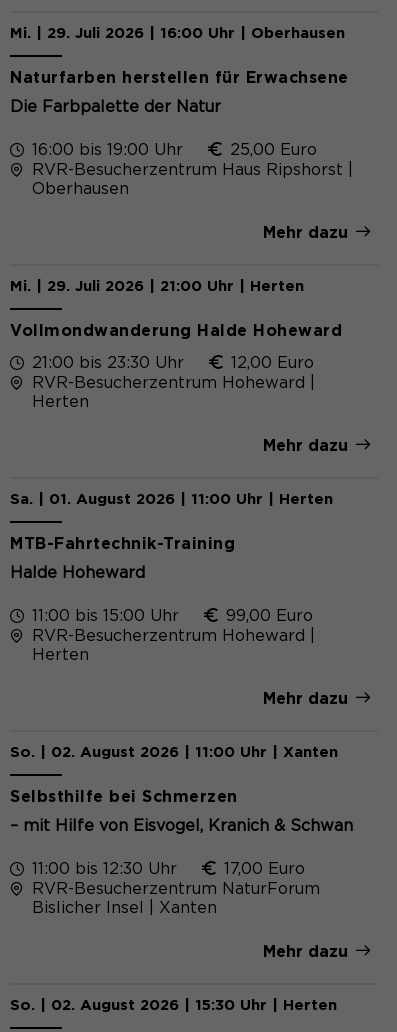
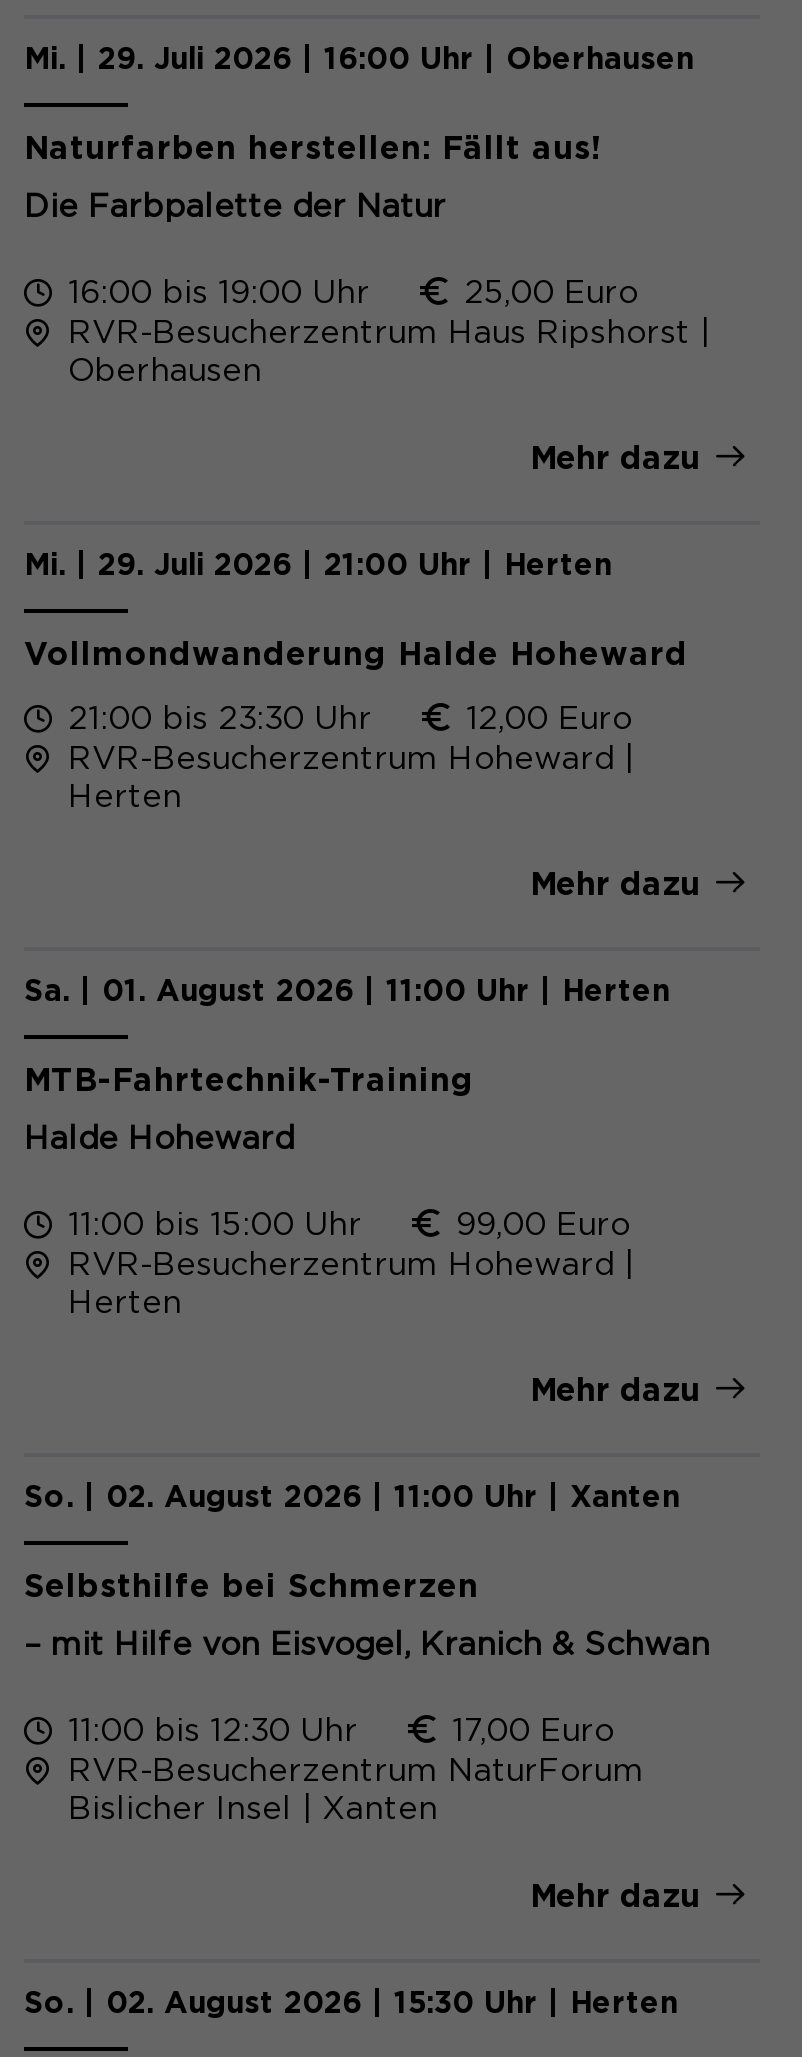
- Naturfarben herstellen für Erwachsene
+ Naturfarben herstellen: Fällt aus!
